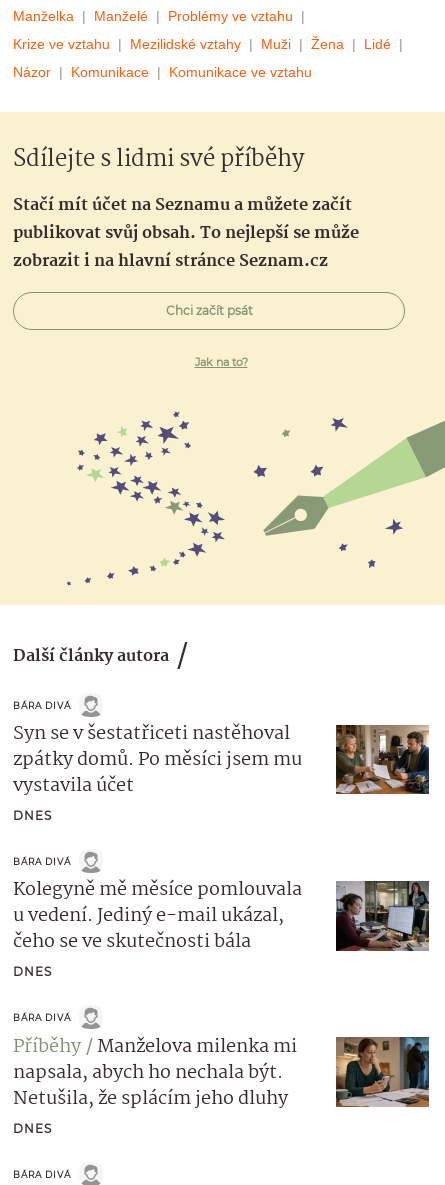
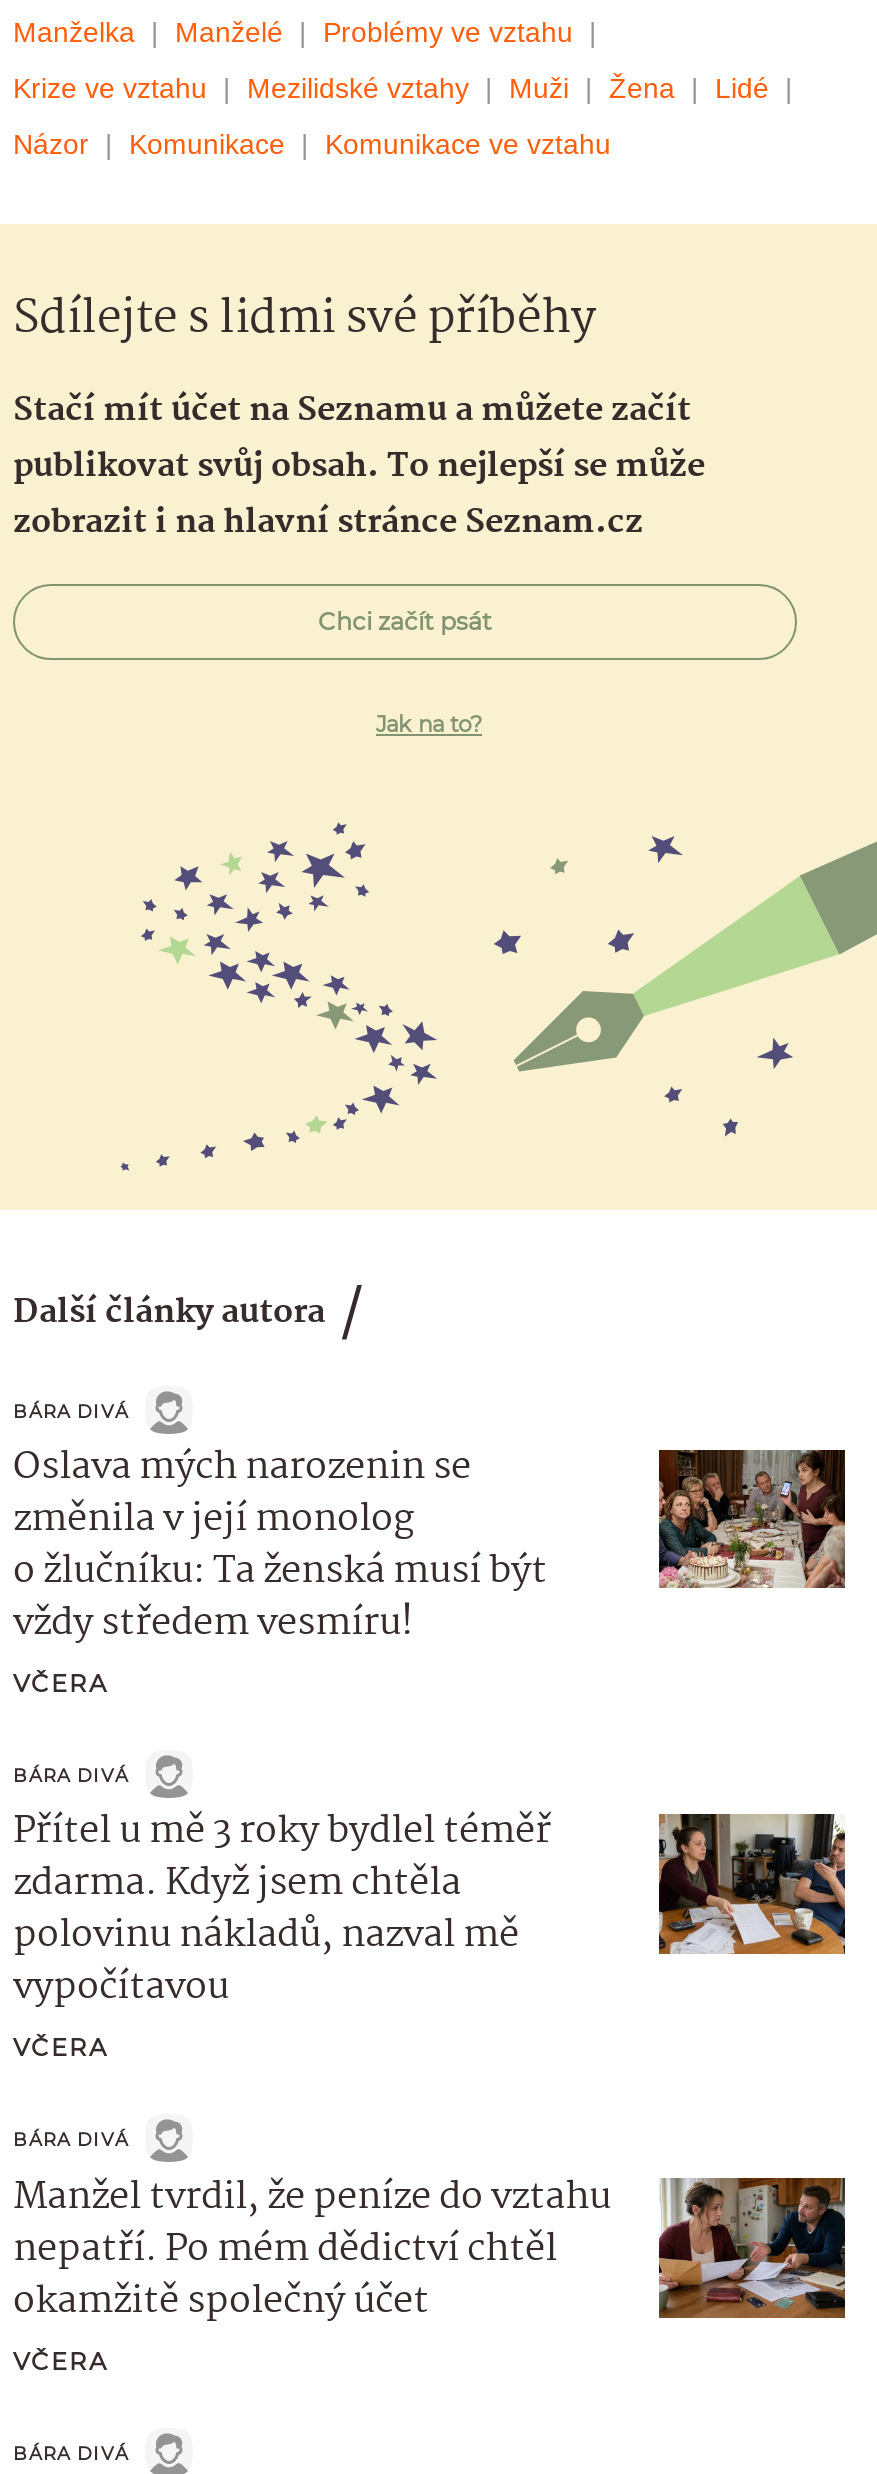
- Syn se v šestatřiceti nastěhoval
- zpátky domů. Po měsíci jsem mu
- vystavila účet
- DNES
+ Oslava mých narozenin se
+ změnila v její monolog
+ o žlučníku: Ta ženská musí být
+ vždy středem vesmíru!
+ VČERA

- [image]
+ [image]

- Kolegyně mě měsíce pomlouvala
- u vedení. Jediný e-mail ukázal,
- čeho se ve skutečnosti bála
- DNES
+ Přítel u mě 3 roky bydlel téměř
+ zdarma. Když jsem chtěla
+ polovinu nákladů, nazval mě
+ vypočítavou
+ VČERA

- [image]
+ [image]

- [image]
- Příběhy Manželova milenka mi
- napsala, abych ho nechala být.
- Netušila, že splácím jeho dluhy
- DNES
+ [image]
+ Manžel tvrdil, že peníze do vztahu
+ nepatří. Po mém dědictví chtěl
+ okamžitě společný účet
+ VČERA
